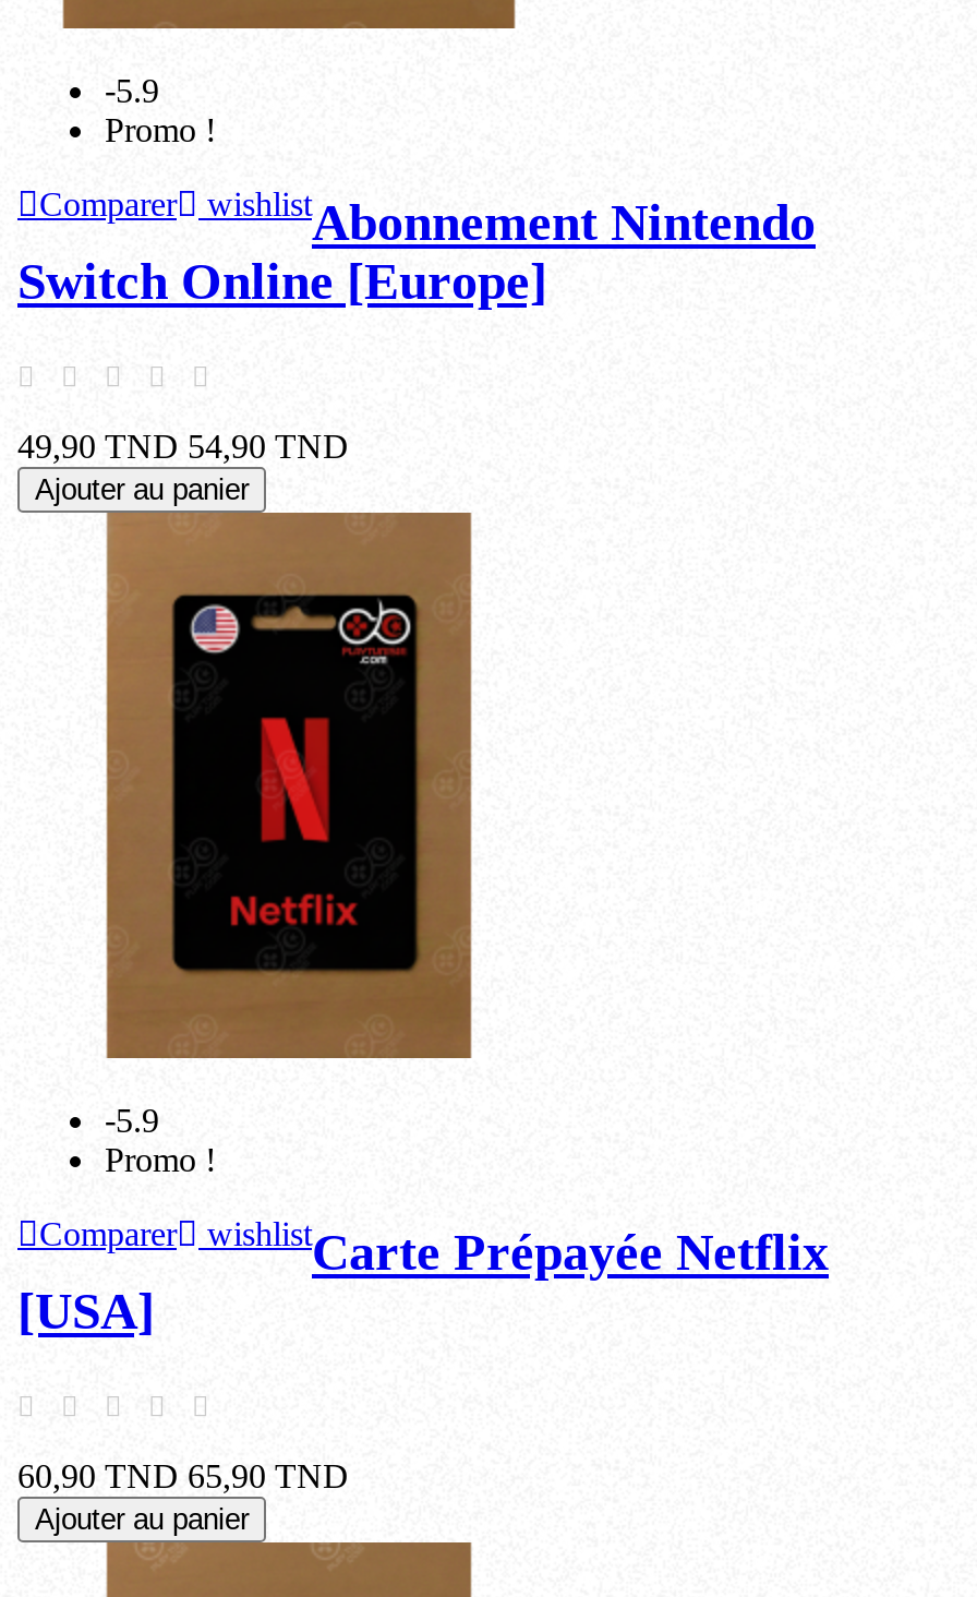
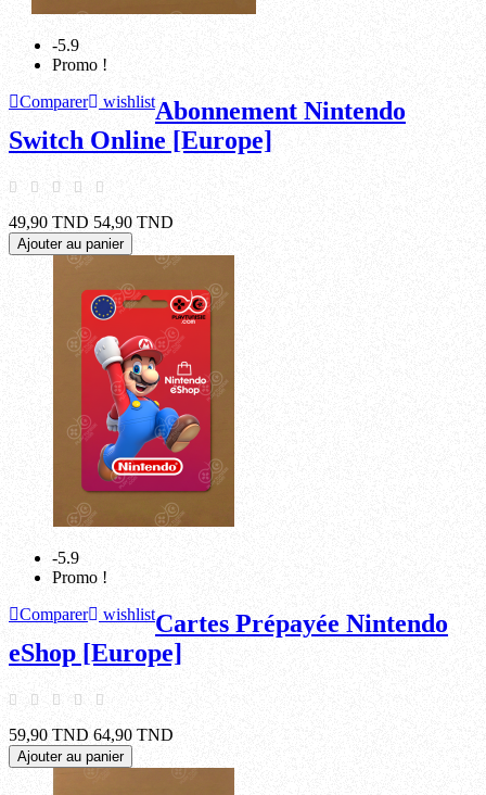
- [image]
+ [image]

- wishlistCarte Prépayée Netflix
- [USA]
+ wishlistCartes Prépayée Nintendo
+ eShop [Europe]

- 60,90 TND 65,90 TND
+ 59,90 TND 64,90 TND
